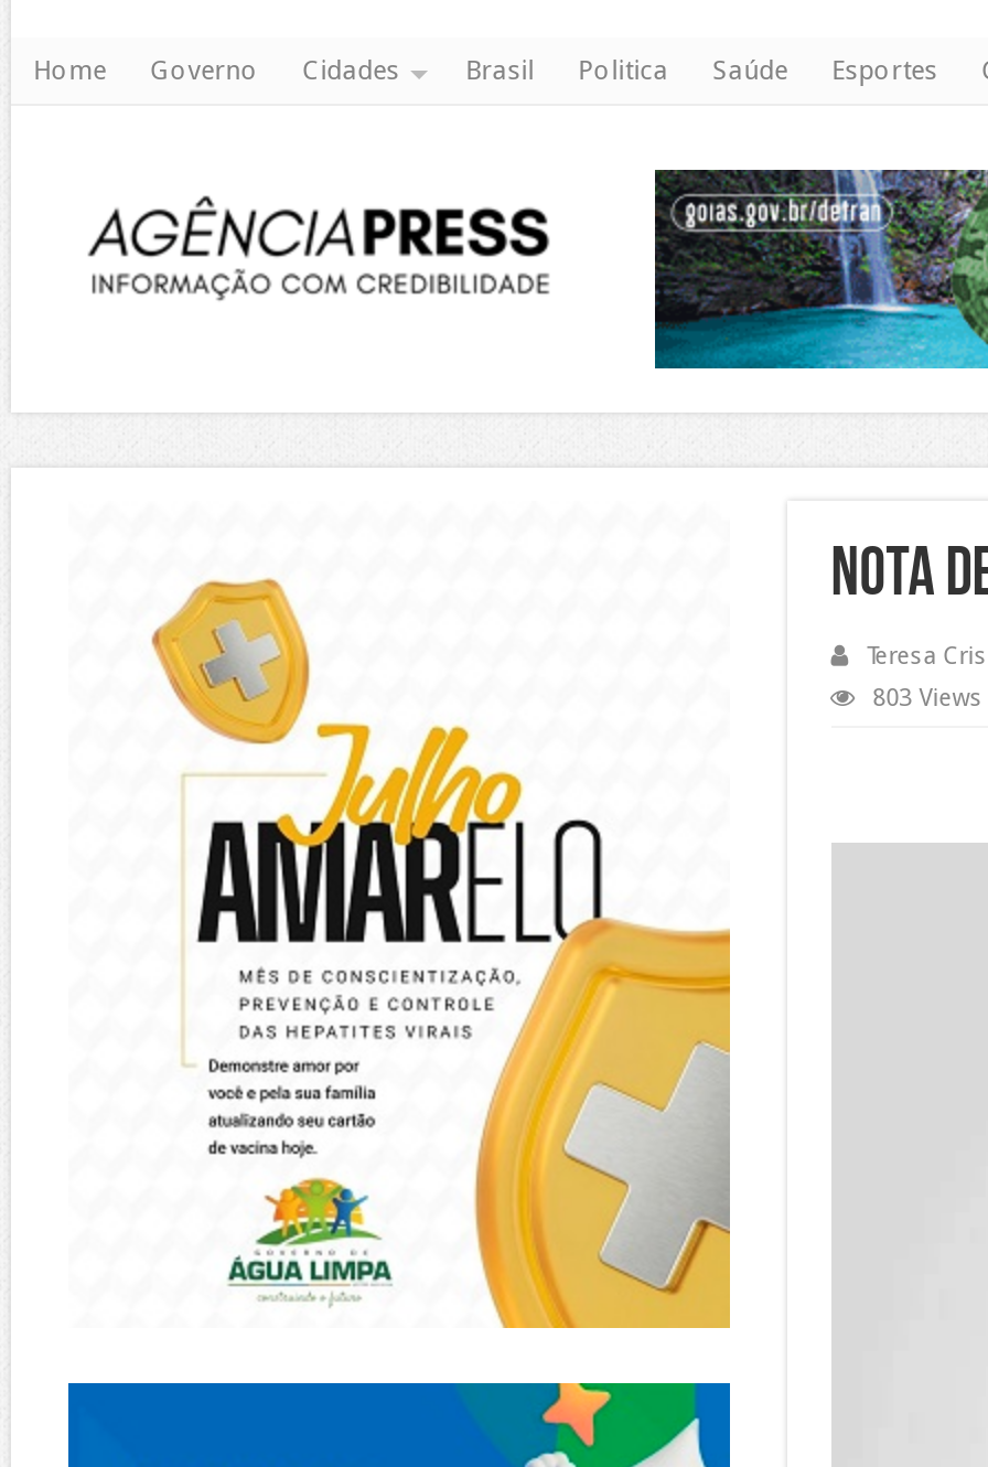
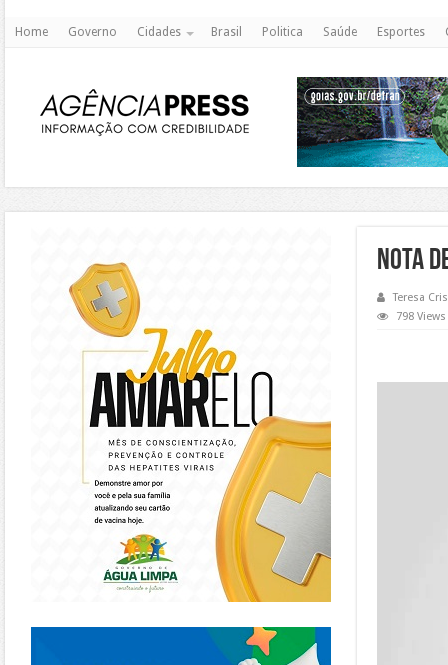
- 803 Views
+ 798 Views
